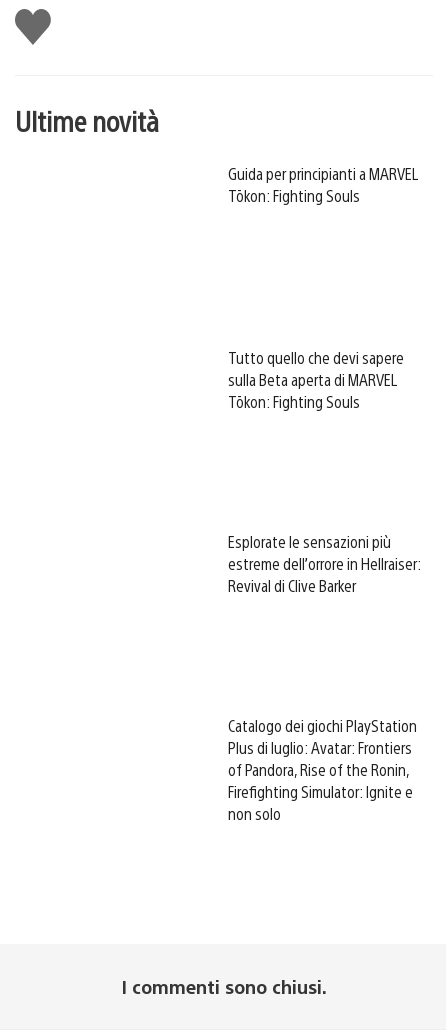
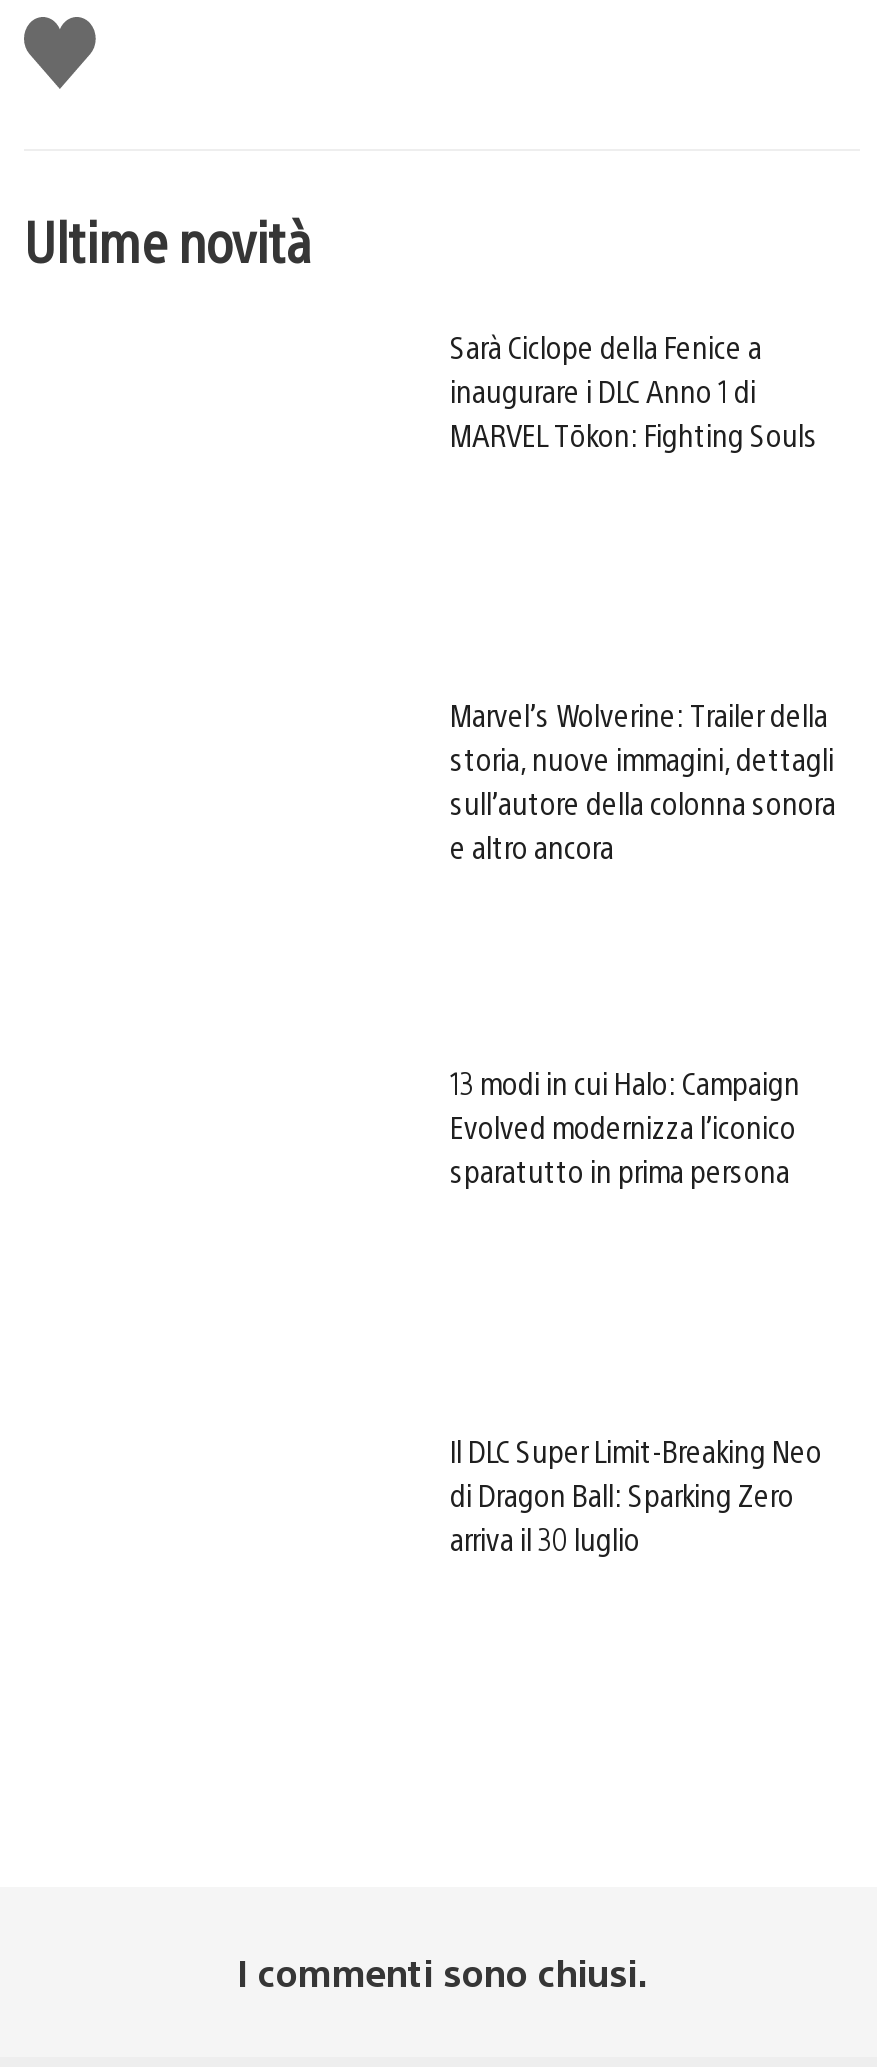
- Guida per principianti a MARVEL
- Tōkon: Fighting Souls
+ Sarà Ciclope della Fenice a
+ inaugurare i DLC Anno 1 di
+ MARVEL Tōkon: Fighting Souls

- Tutto quello che devi sapere
- sulla Beta aperta di MARVEL
- Tōkon: Fighting Souls
+ Marvel’s Wolverine: Trailer della
+ storia, nuove immagini, dettagli
+ sull’autore della colonna sonora
+ e altro ancora

- Esplorate le sensazioni più
- estreme dell’orrore in Hellraiser:
- Revival di Clive Barker
+ 13 modi in cui Halo: Campaign
+ Evolved modernizza l’iconico
+ sparatutto in prima persona

- Catalogo dei giochi PlayStation
- Plus di luglio: Avatar: Frontiers
- of Pandora, Rise of the Ronin,
- Firefighting Simulator: Ignite e
- non solo
+ Il DLC Super Limit-Breaking Neo
+ di Dragon Ball: Sparking Zero
+ arriva il 30 luglio
